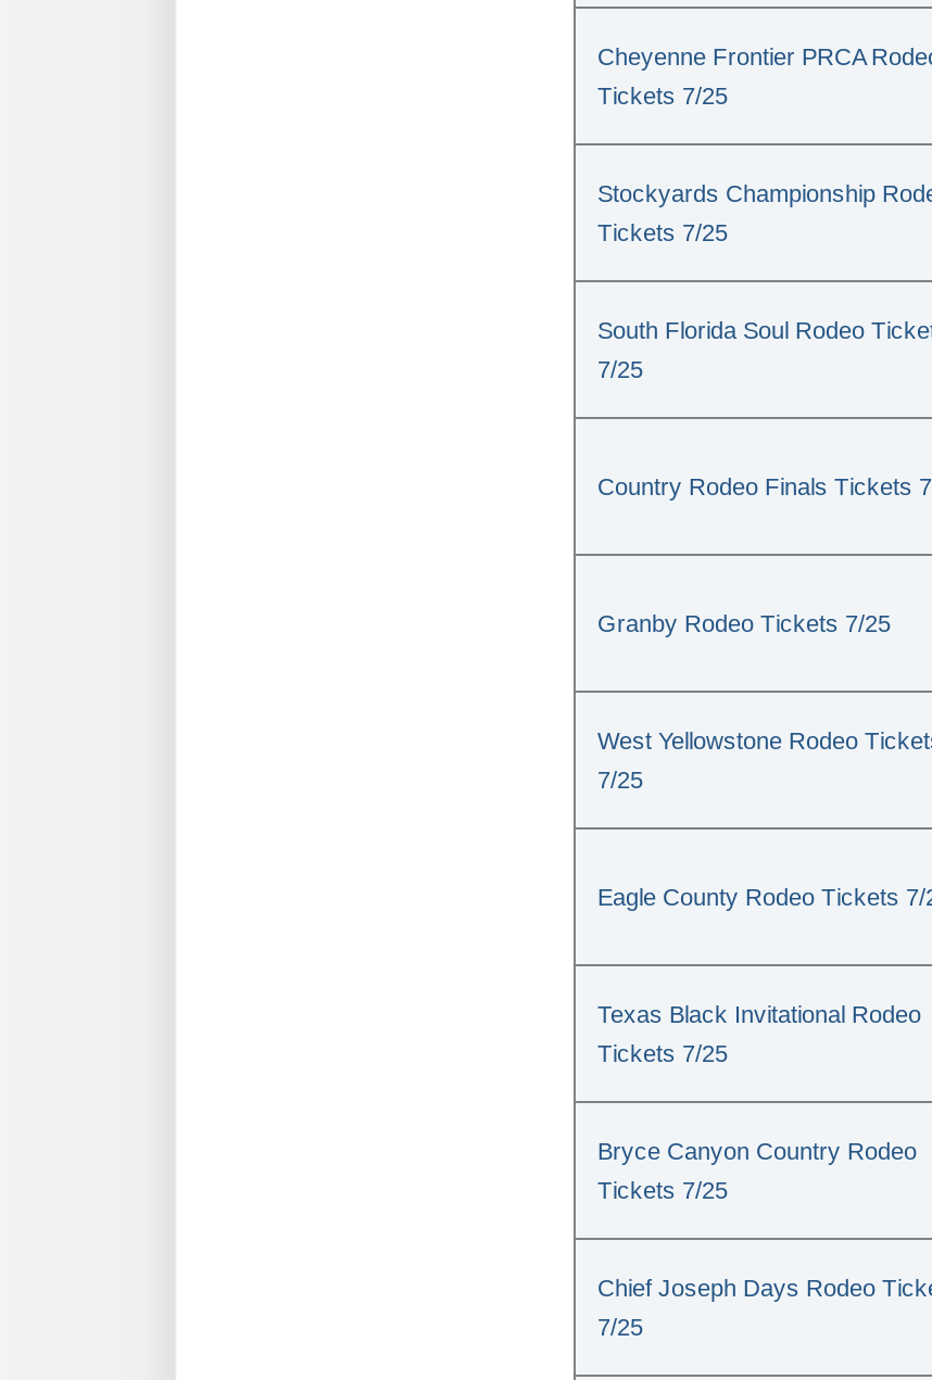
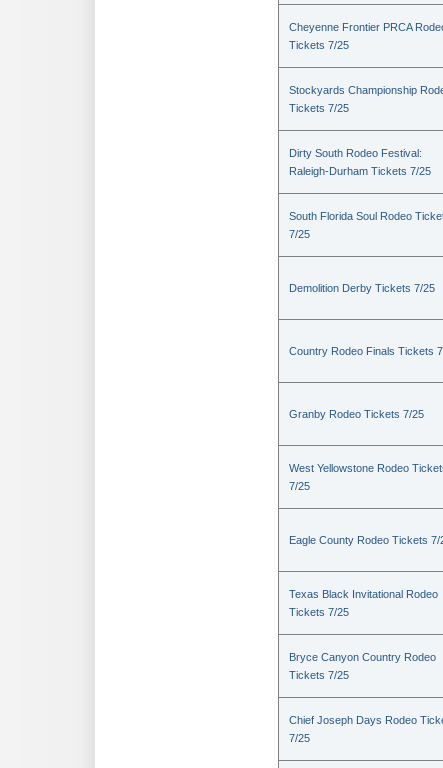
+ Dirty South Rodeo Festival:
+ Raleigh-Durham Tickets 7/25

+ Demolition Derby Tickets 7/25
